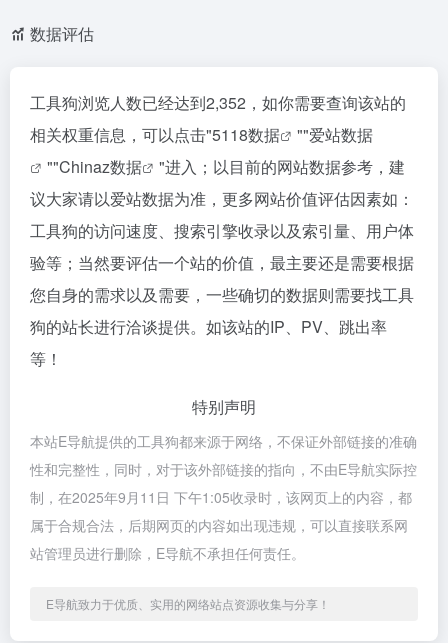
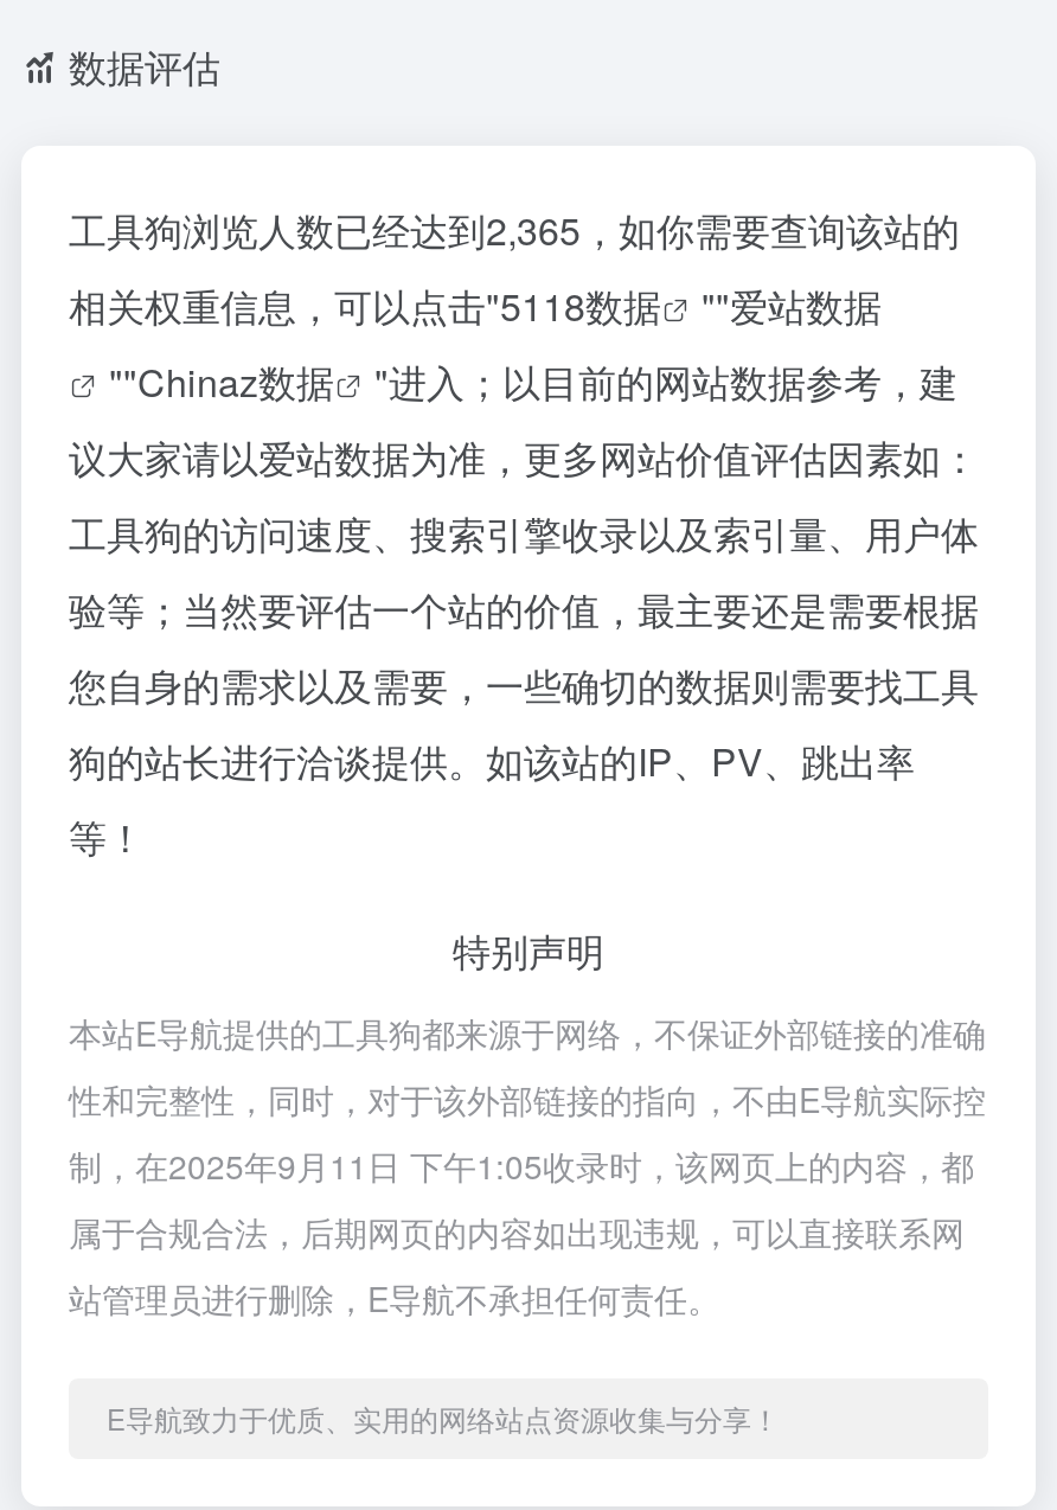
- 工具狗浏览人数已经达到2,352，如你需要查询该站的
+ 工具狗浏览人数已经达到2,365，如你需要查询该站的
